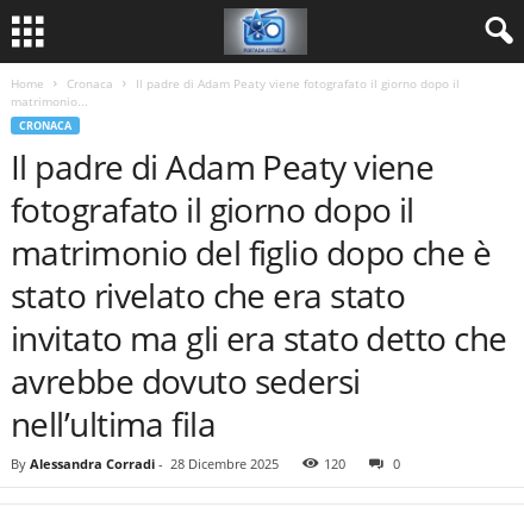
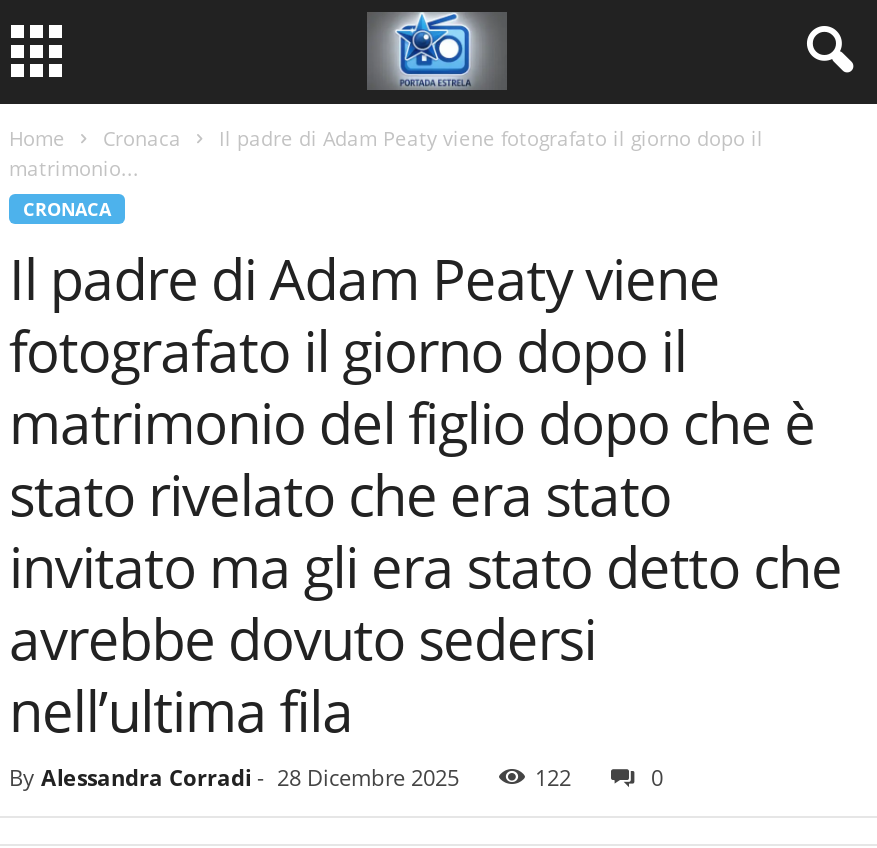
- 120
+ 122
